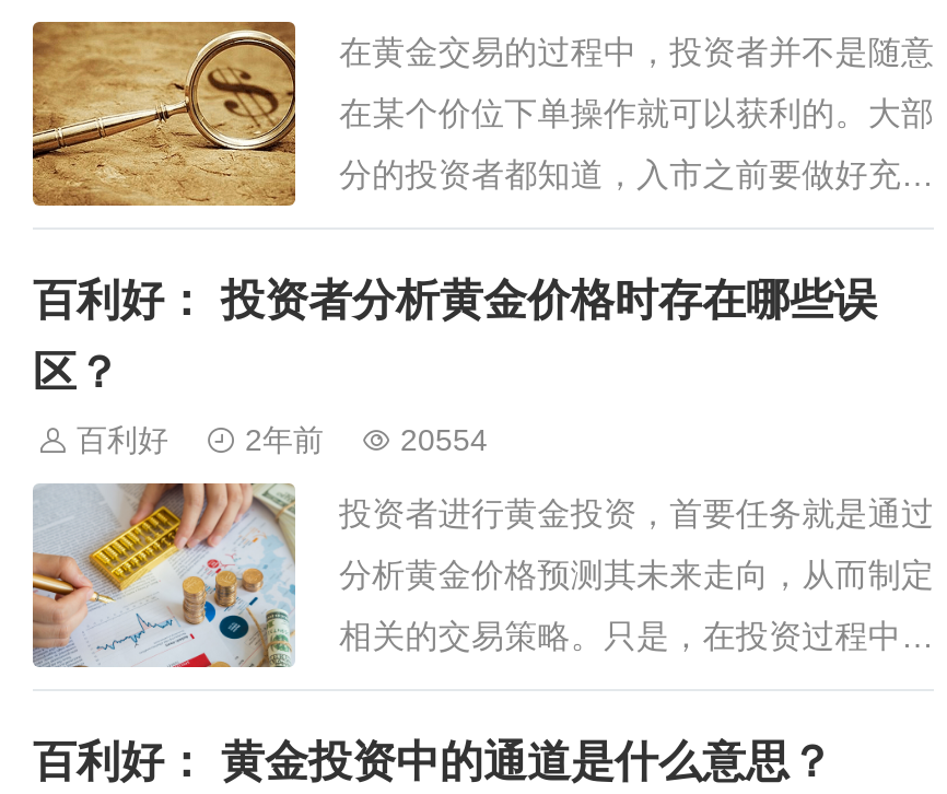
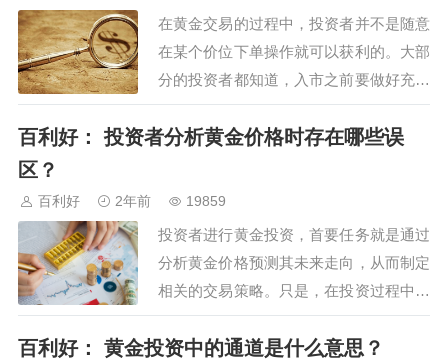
- 20554
+ 19859
